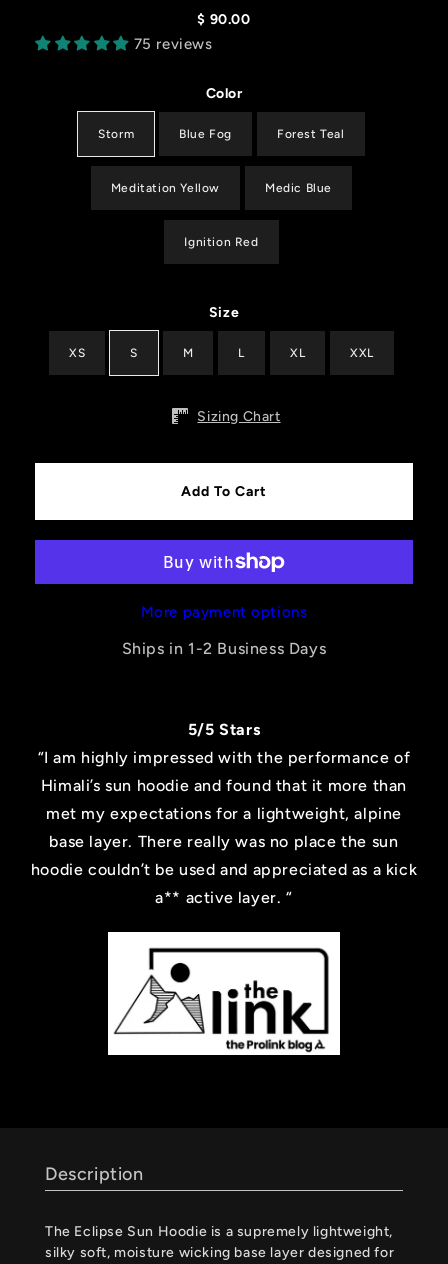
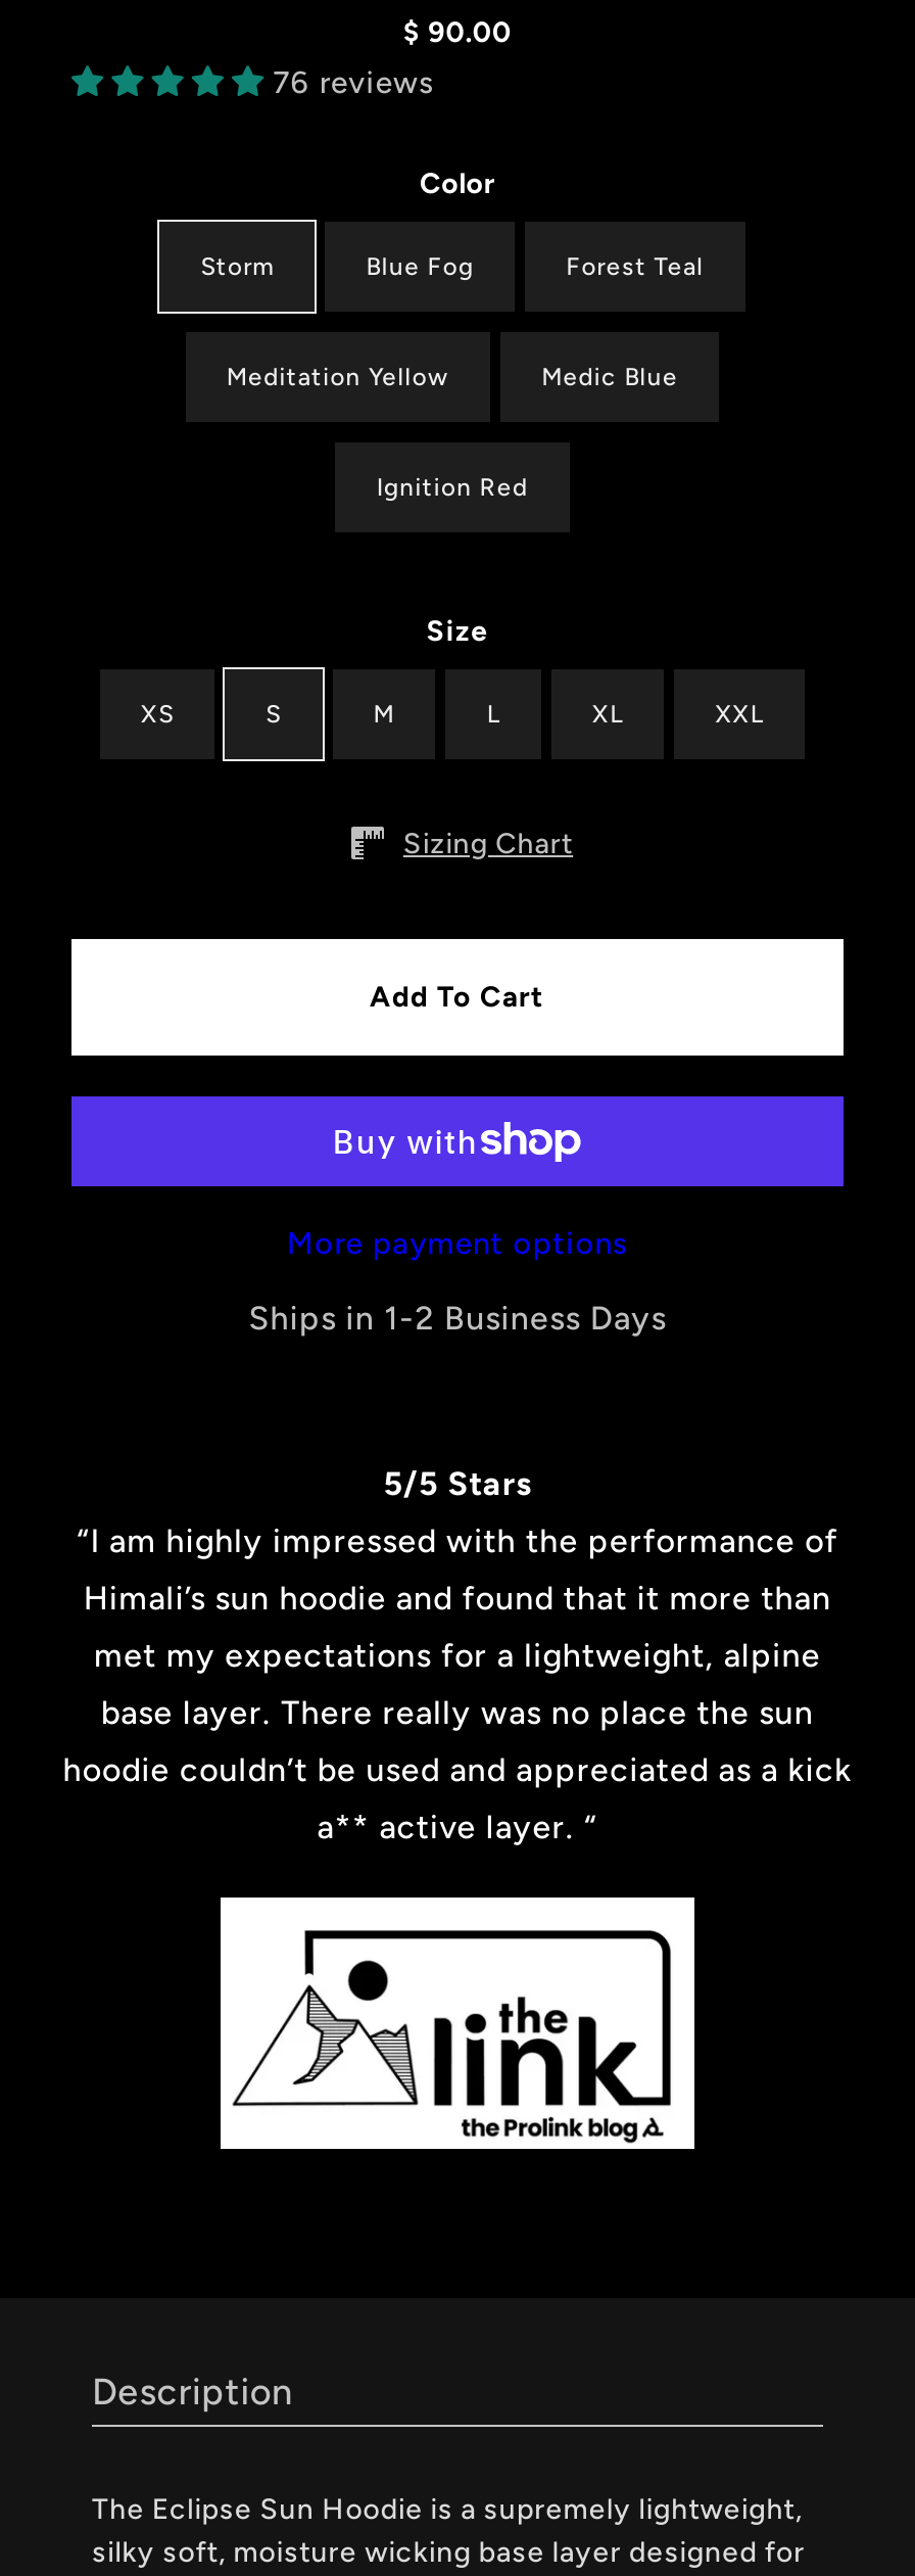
- 75 reviews
+ 76 reviews
